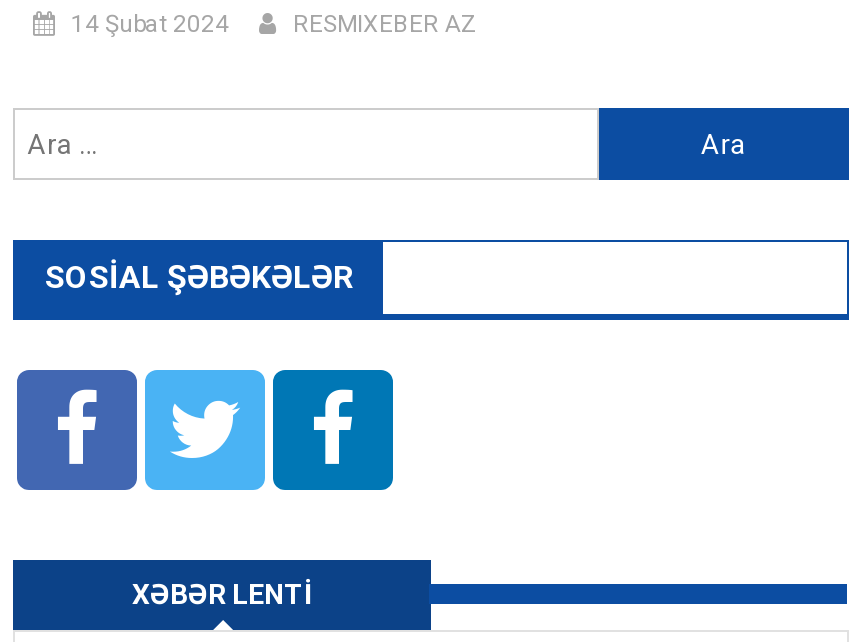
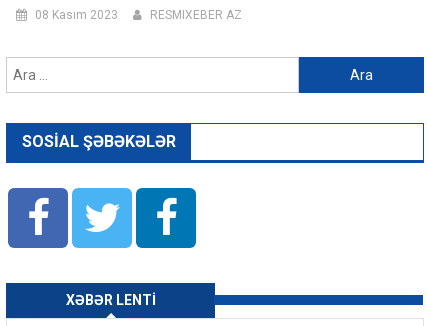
- 14 Şubat 2024
+ 08 Kasım 2023
